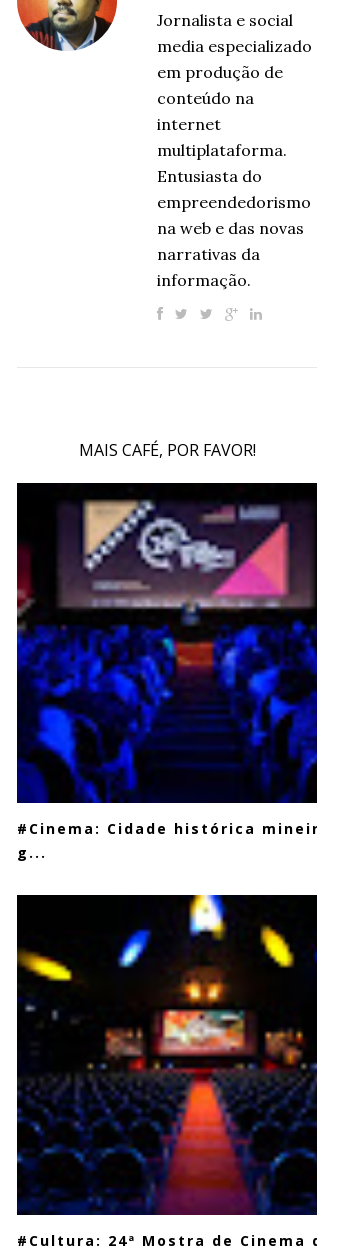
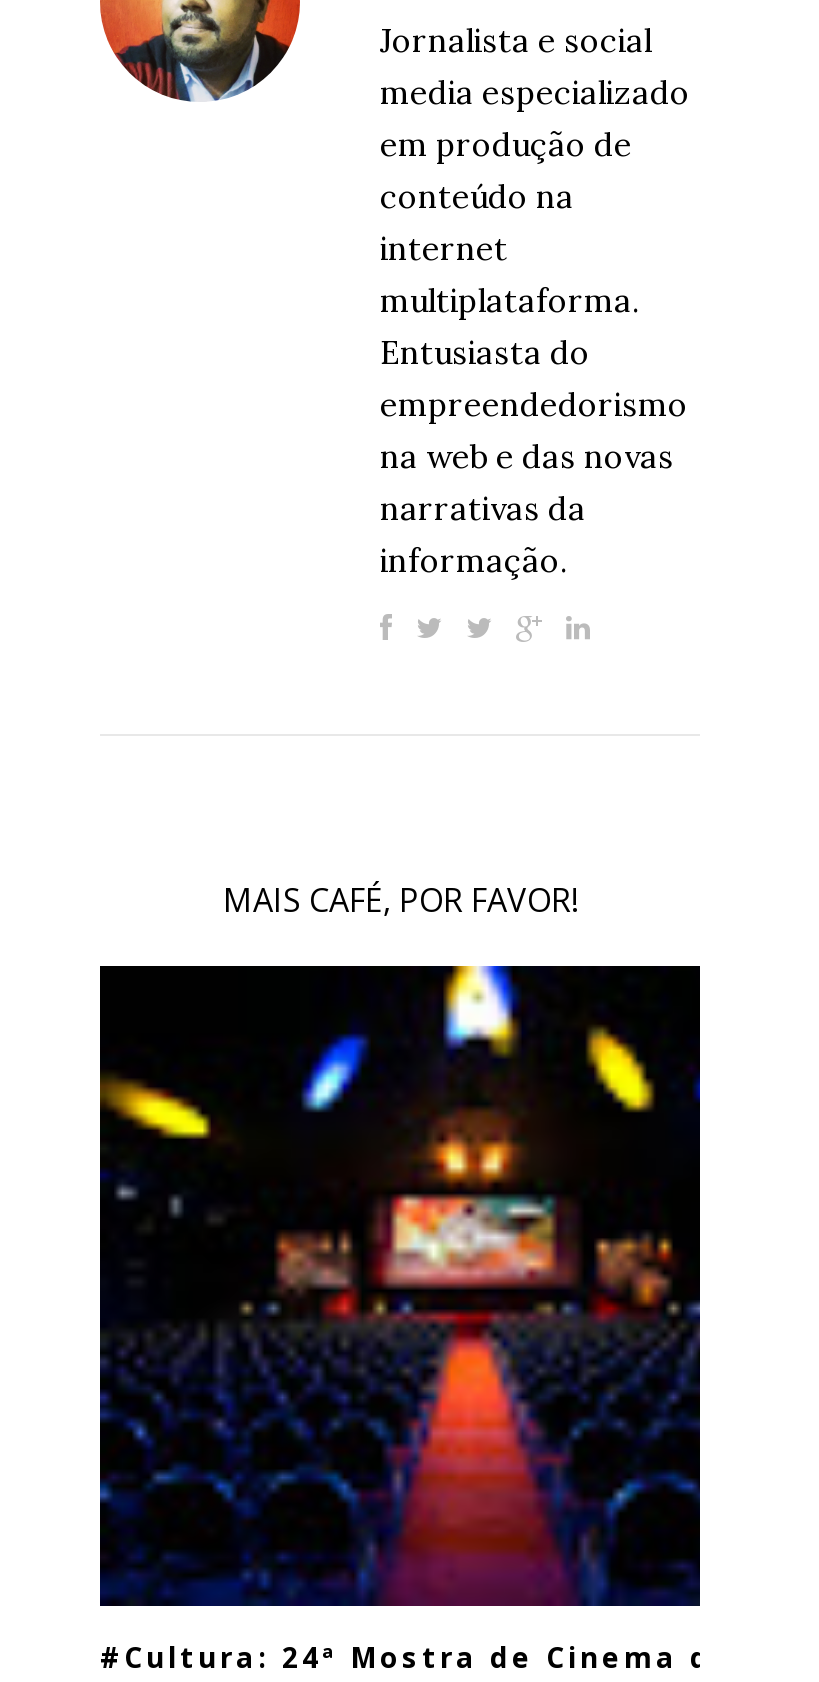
- [image]
- #Cinema: Cidade histórica mineira
- g...
